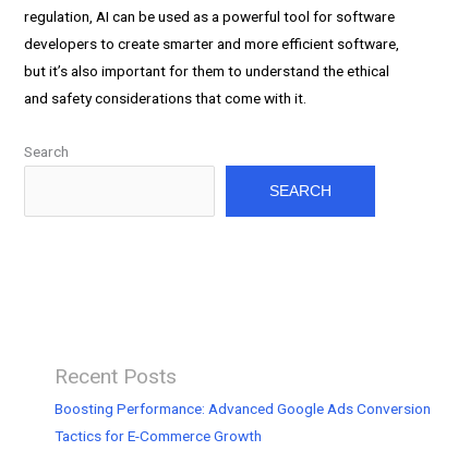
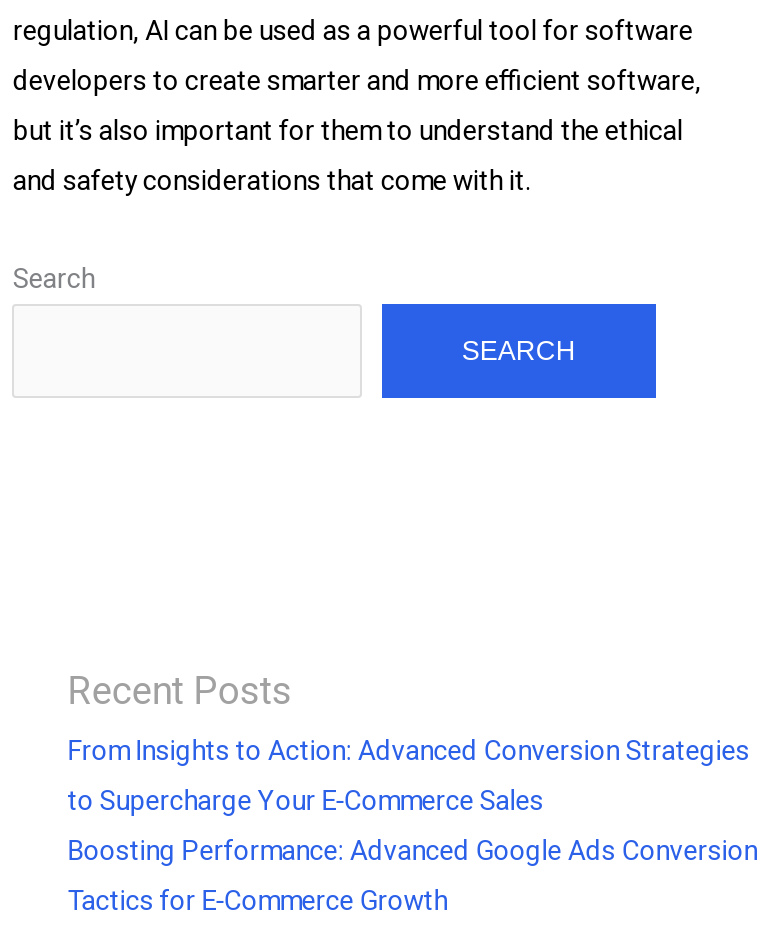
+ From Insights to Action: Advanced Conversion Strategies
+ to Supercharge Your E-Commerce Sales
